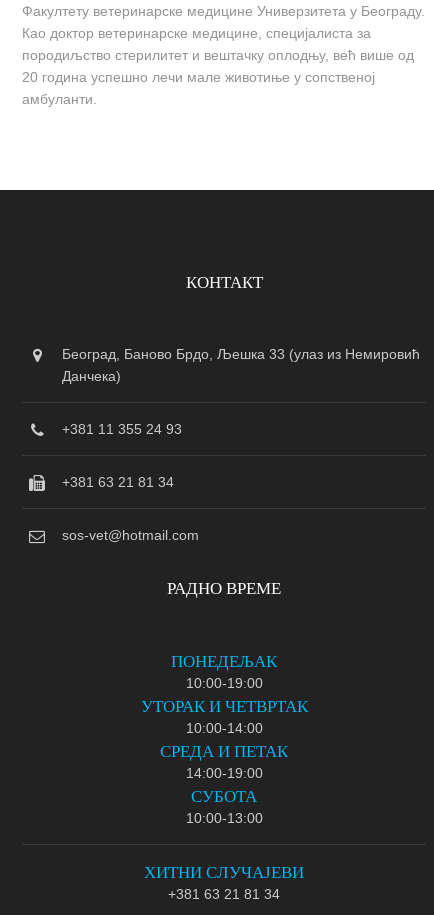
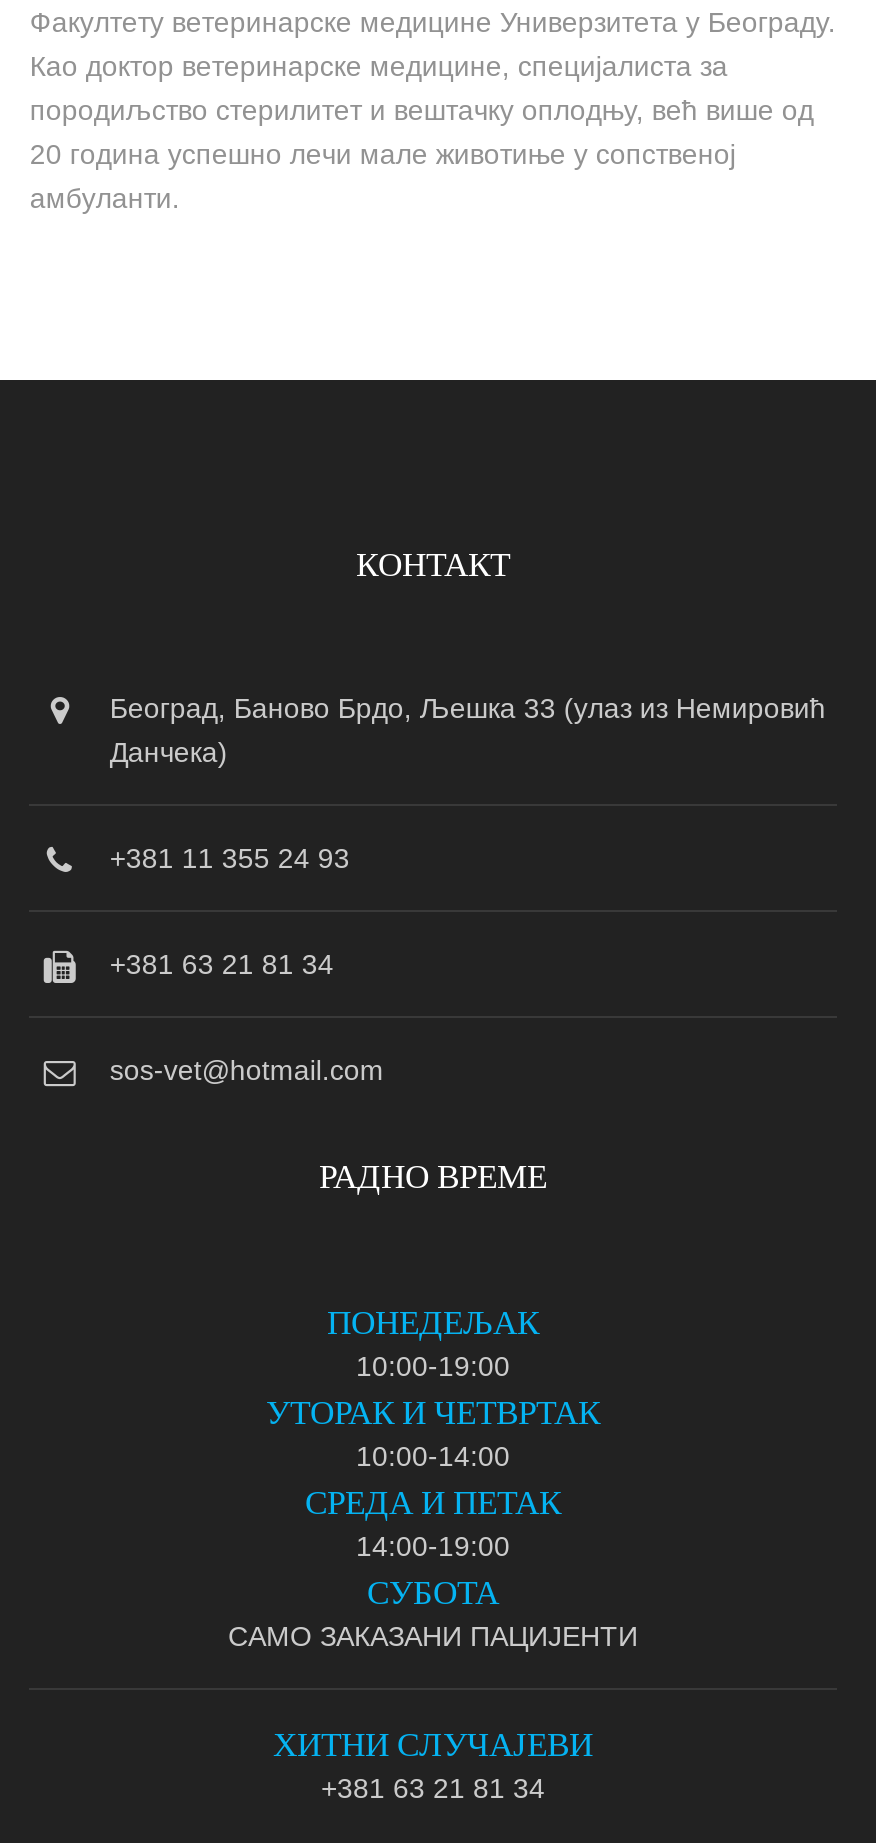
- 10:00-13:00
+ САМО ЗАКАЗАНИ ПАЦИЈЕНТИ
